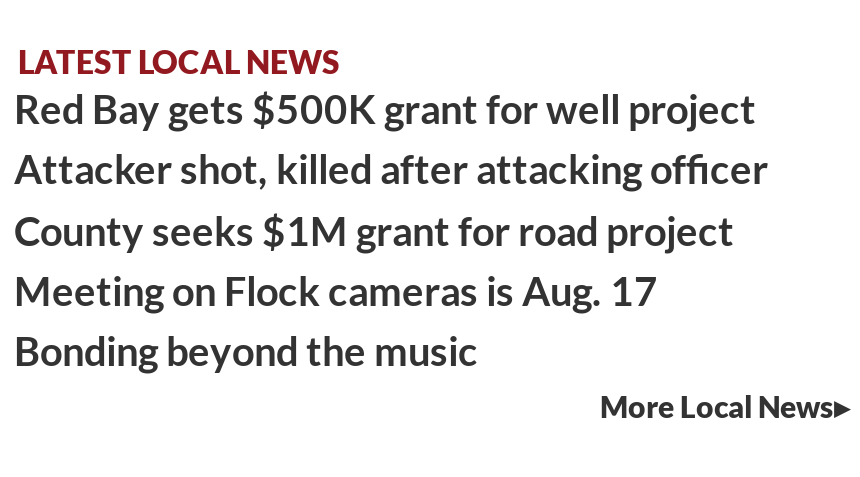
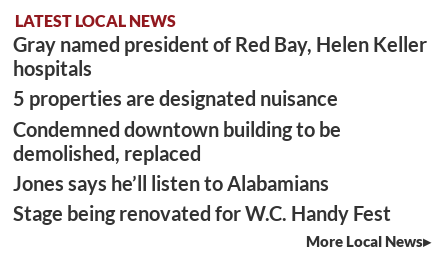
- Red Bay gets $500K grant for well project
- Attacker shot, killed after attacking officer
- County seeks $1M grant for road project
- Meeting on Flock cameras is Aug. 17
- Bonding beyond the music
+ Gray named president of Red Bay, Helen Keller
+ hospitals
+ 5 properties are designated nuisance
+ Condemned downtown building to be
+ demolished, replaced
+ Jones says he’ll listen to Alabamians
+ Stage being renovated for W.C. Handy Fest
